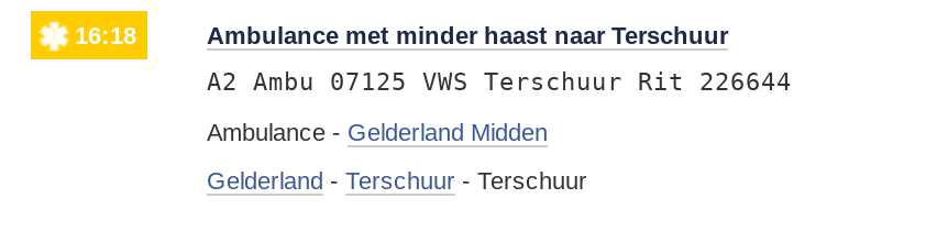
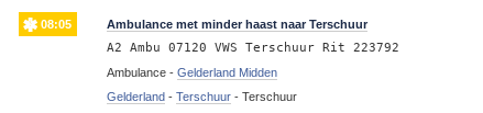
- 16:18
+ 08:05

- A2 Ambu 07125 VWS Terschuur Rit 226644
+ A2 Ambu 07120 VWS Terschuur Rit 223792
